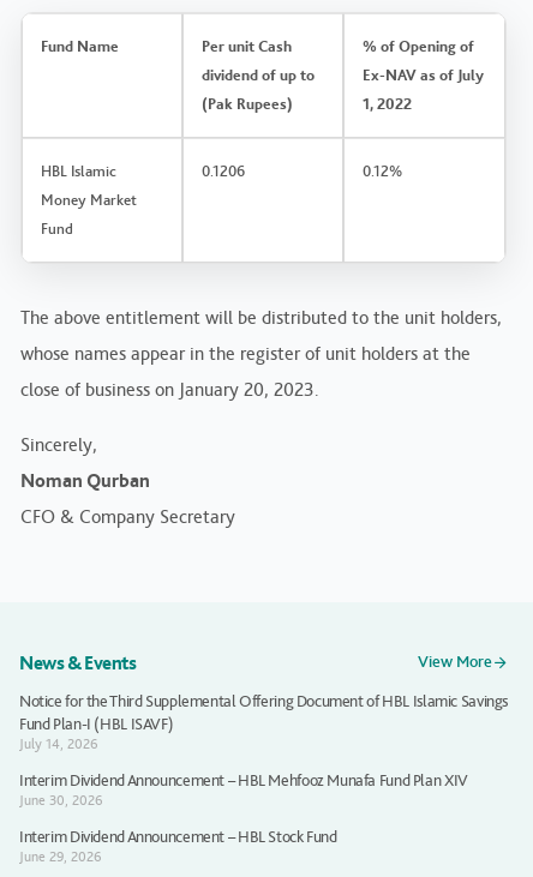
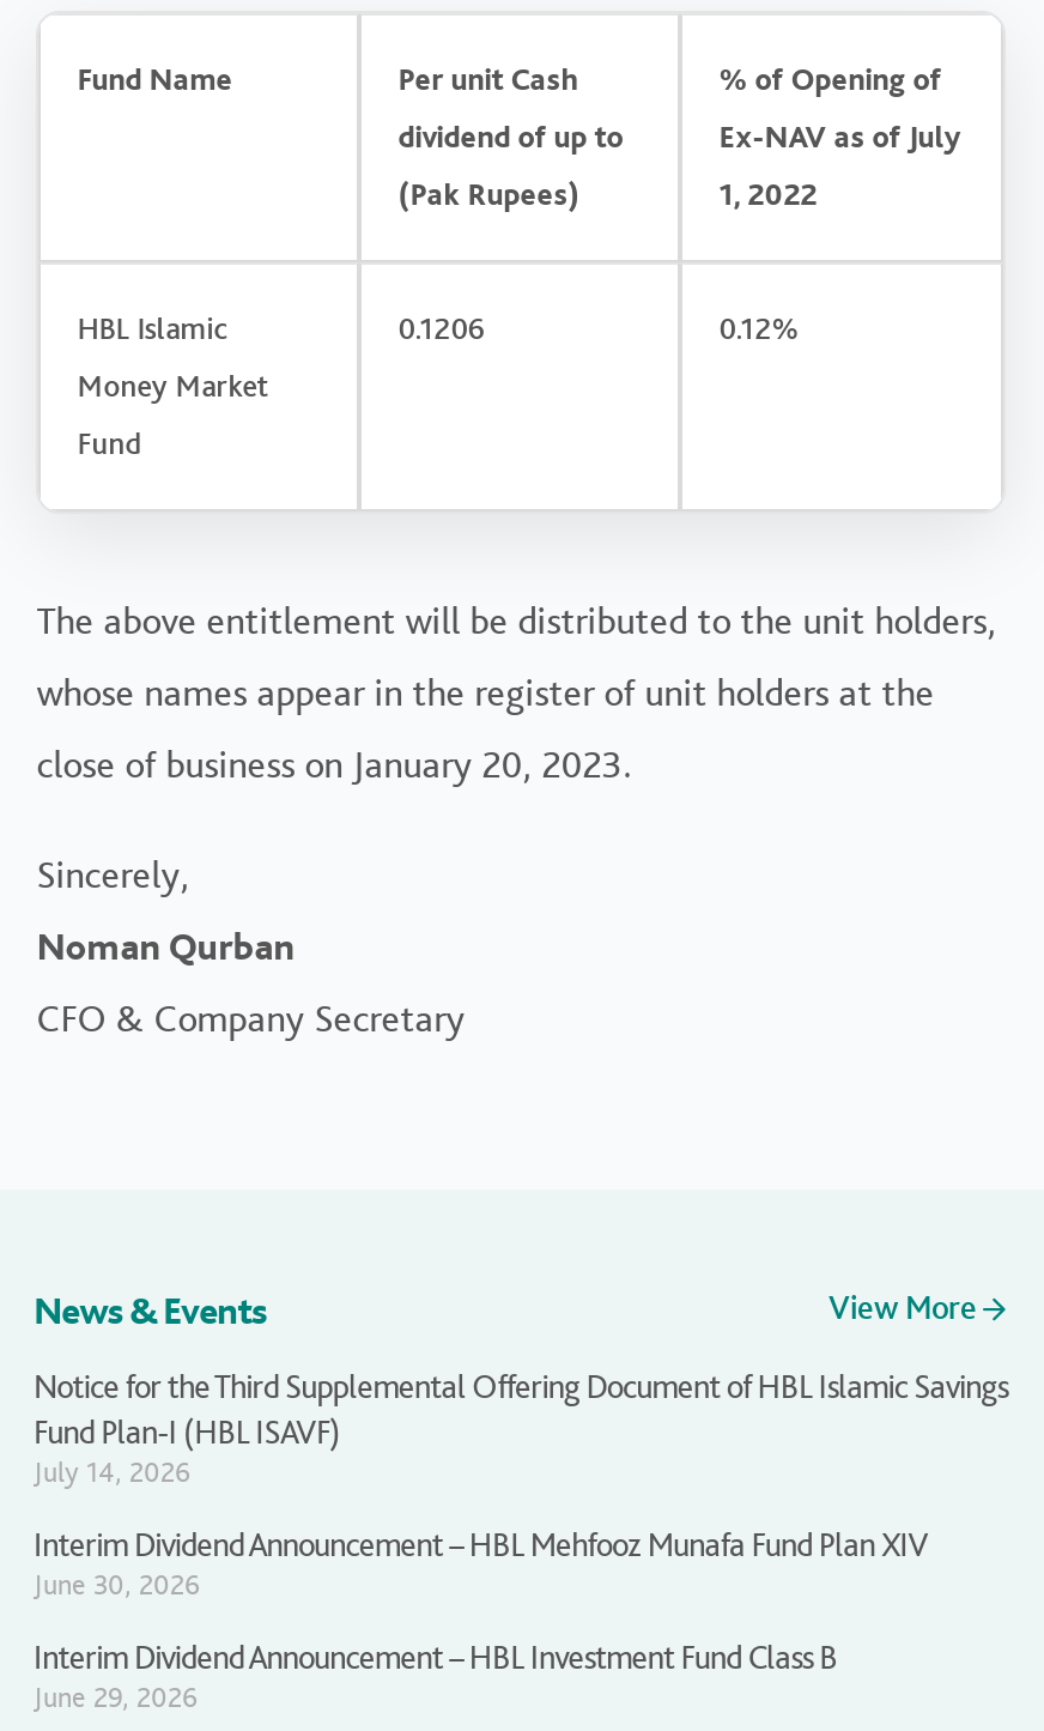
- Interim Dividend Announcement – HBL Stock Fund
+ Interim Dividend Announcement – HBL Investment Fund Class B
